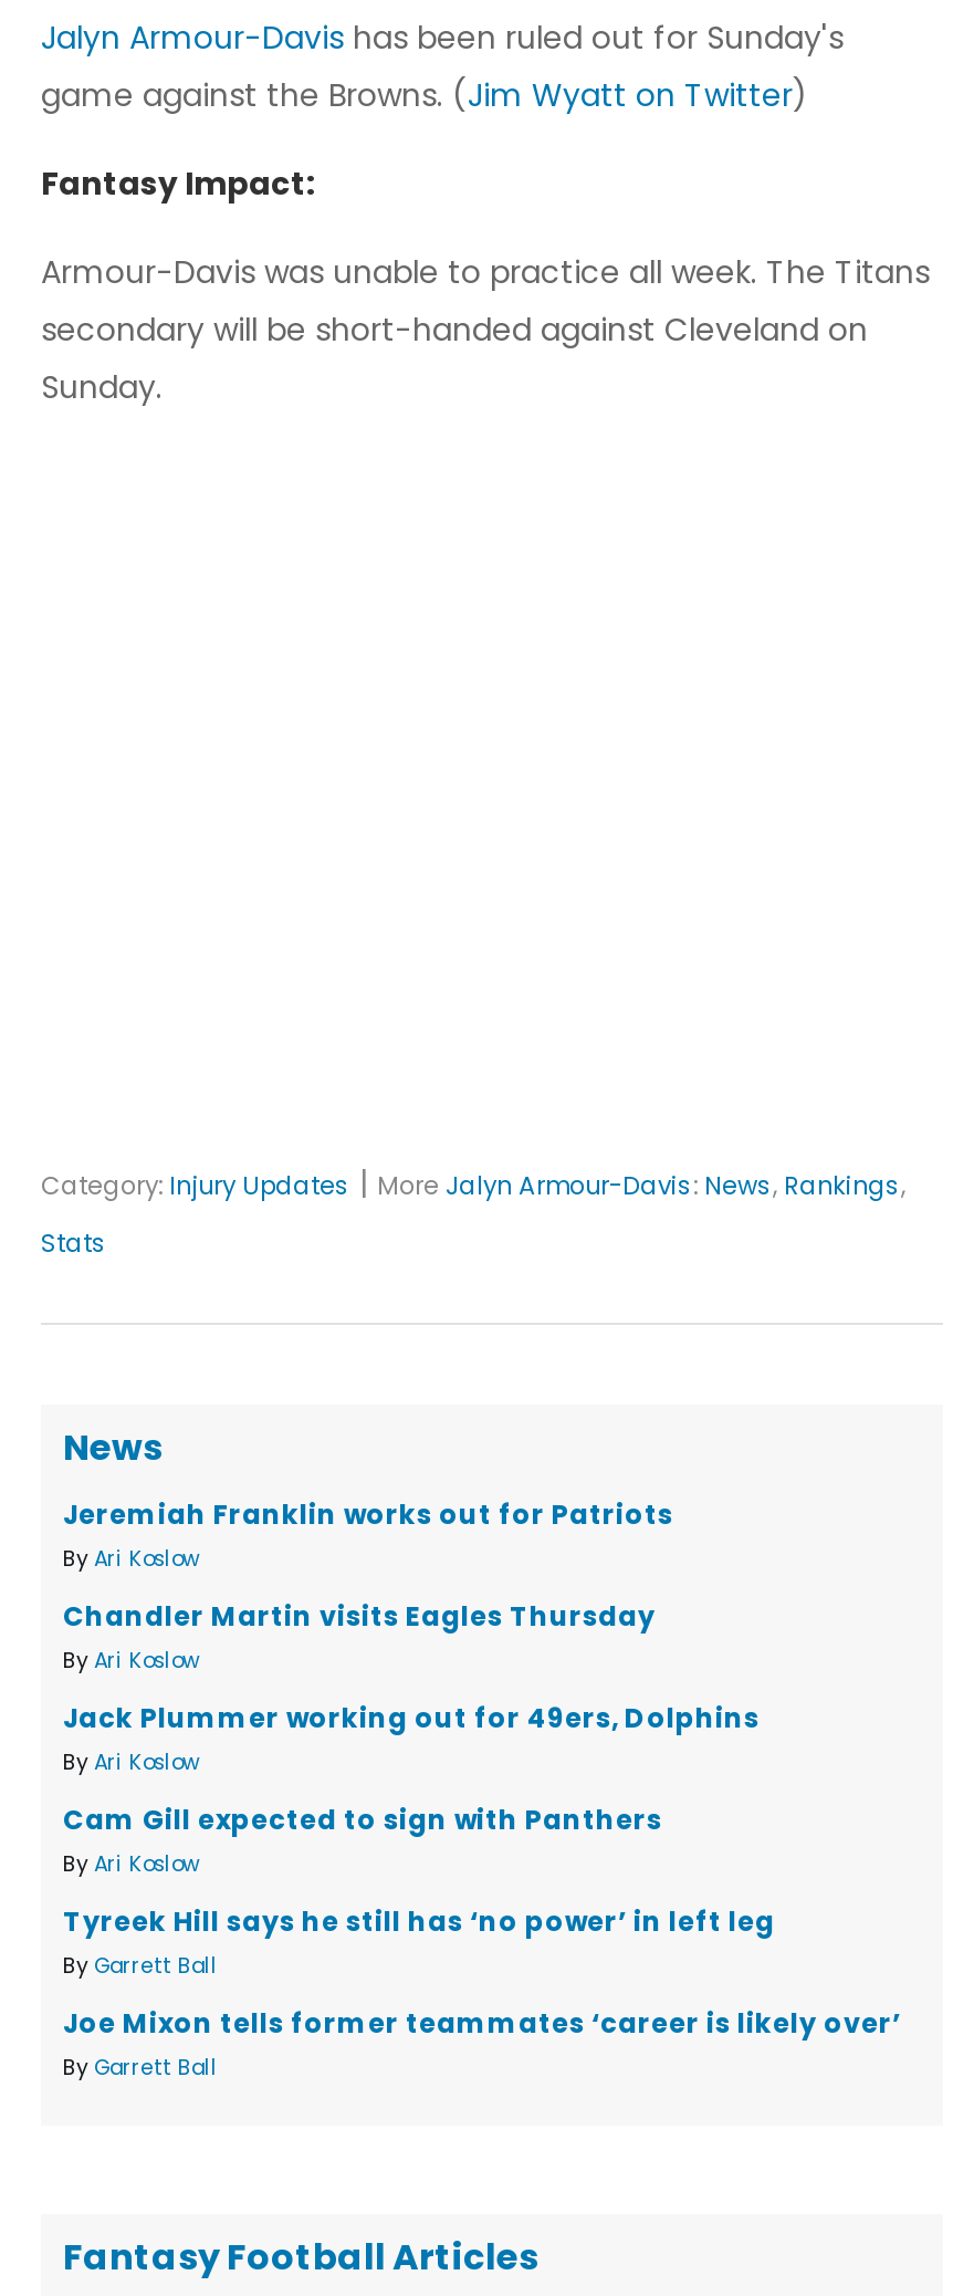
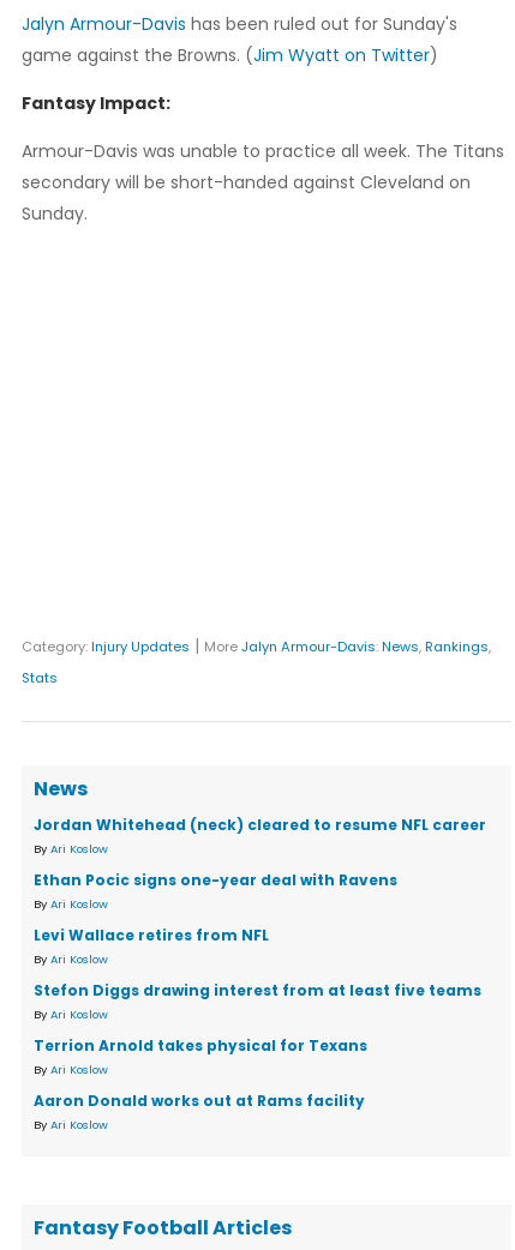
- Jeremiah Franklin works out for Patriots
+ Jordan Whitehead (neck) cleared to resume NFL career

- Chandler Martin visits Eagles Thursday
+ Ethan Pocic signs one-year deal with Ravens

- Jack Plummer working out for 49ers, Dolphins
+ Levi Wallace retires from NFL

- Cam Gill expected to sign with Panthers
+ Stefon Diggs drawing interest from at least five teams

- Tyreek Hill says he still has ‘no power’ in left leg
- By Garrett Ball
+ Terrion Arnold takes physical for Texans
+ By Ari Koslow

- Joe Mixon tells former teammates ‘career is likely over’
- By Garrett Ball
+ Aaron Donald works out at Rams facility
+ By Ari Koslow
